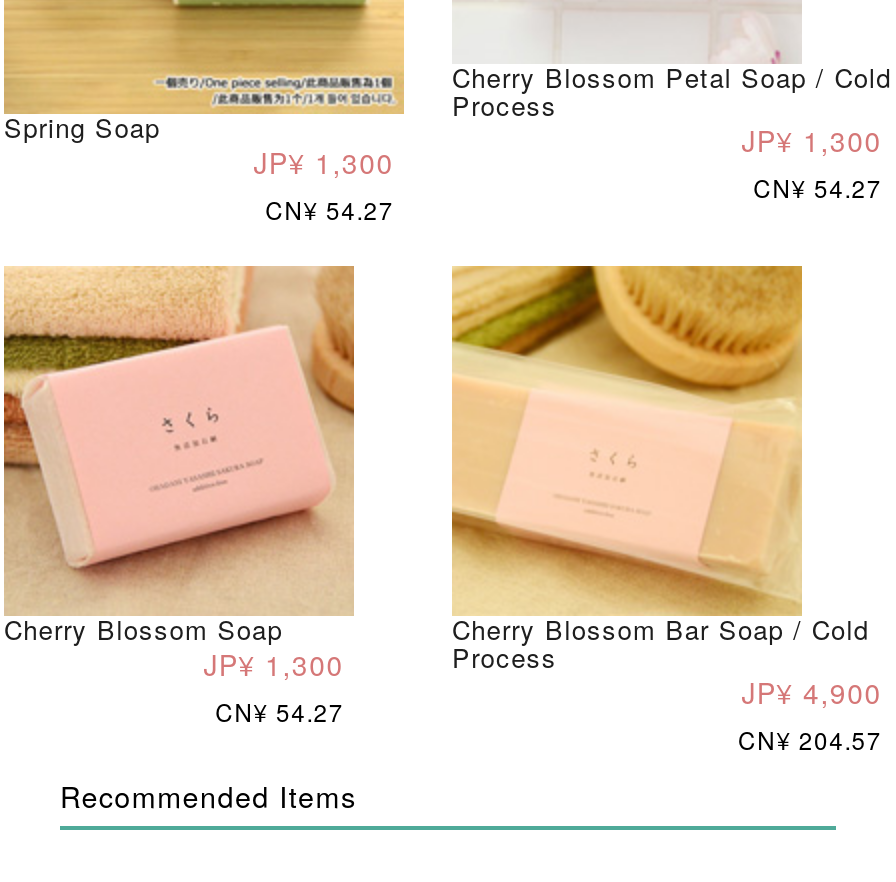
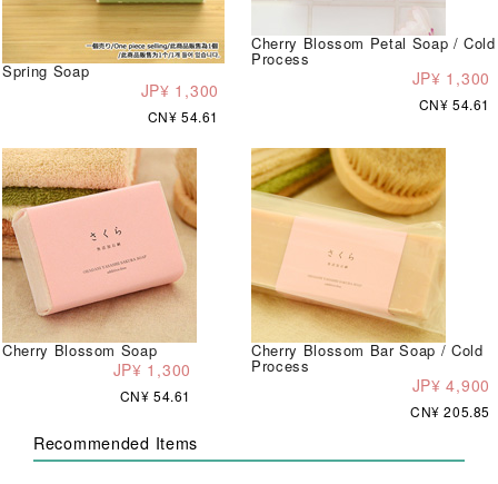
- CN¥ 54.27
+ CN¥ 54.61

- CN¥ 54.27
+ CN¥ 54.61

- CN¥ 54.27
+ CN¥ 54.61

- CN¥ 204.57
+ CN¥ 205.85
